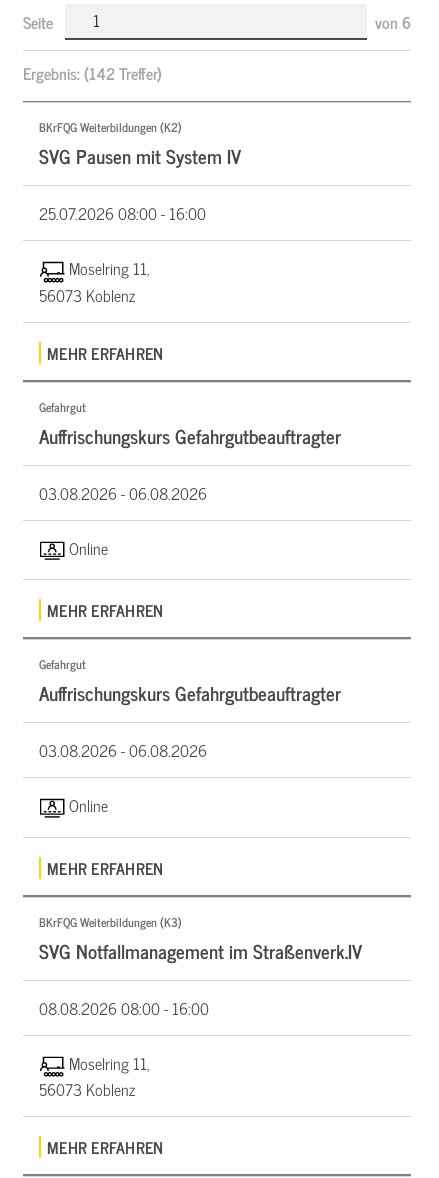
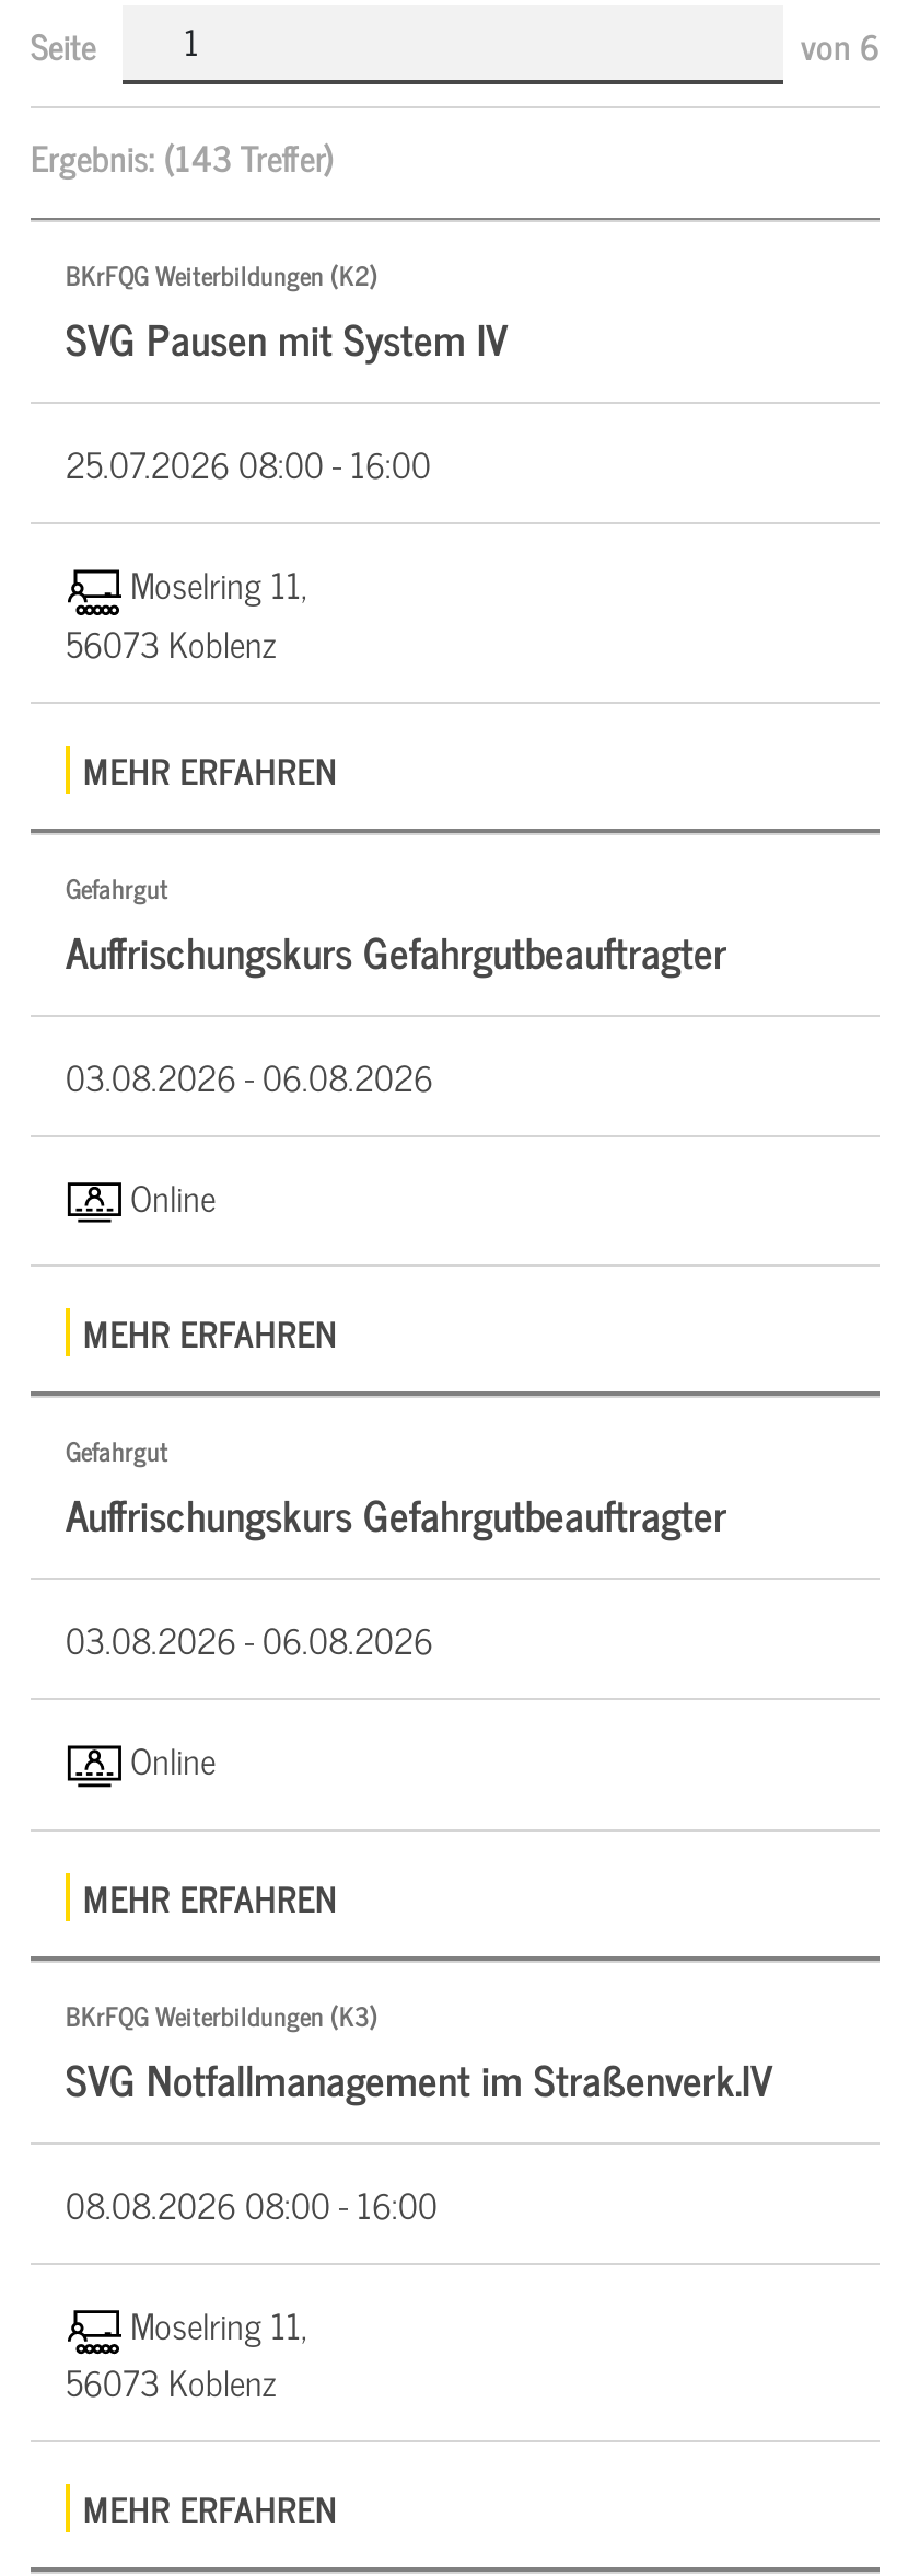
- Ergebnis: (142 Treffer)
+ Ergebnis: (143 Treffer)
